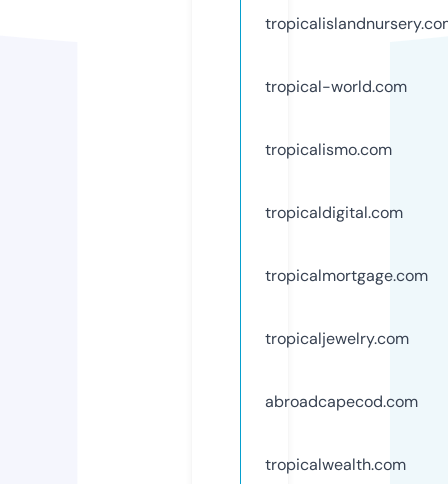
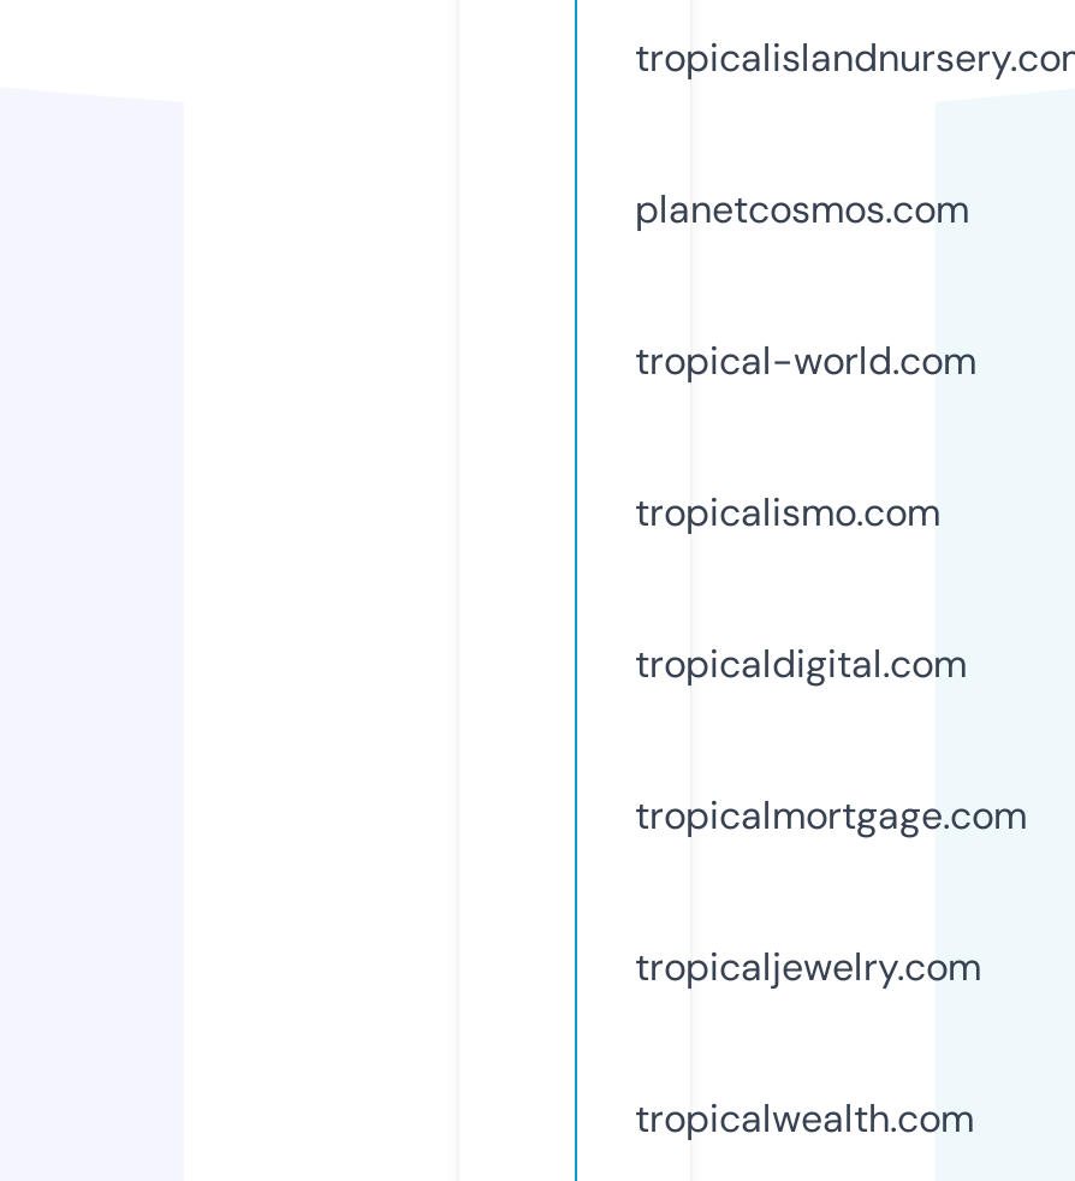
+ planetcosmos.com

moved down: tropical-world.com | tropicalismo.com | tropicaldigital.com | tropicalmortgage.com | tropicaljewelry.com

- abroadcapecod.com
